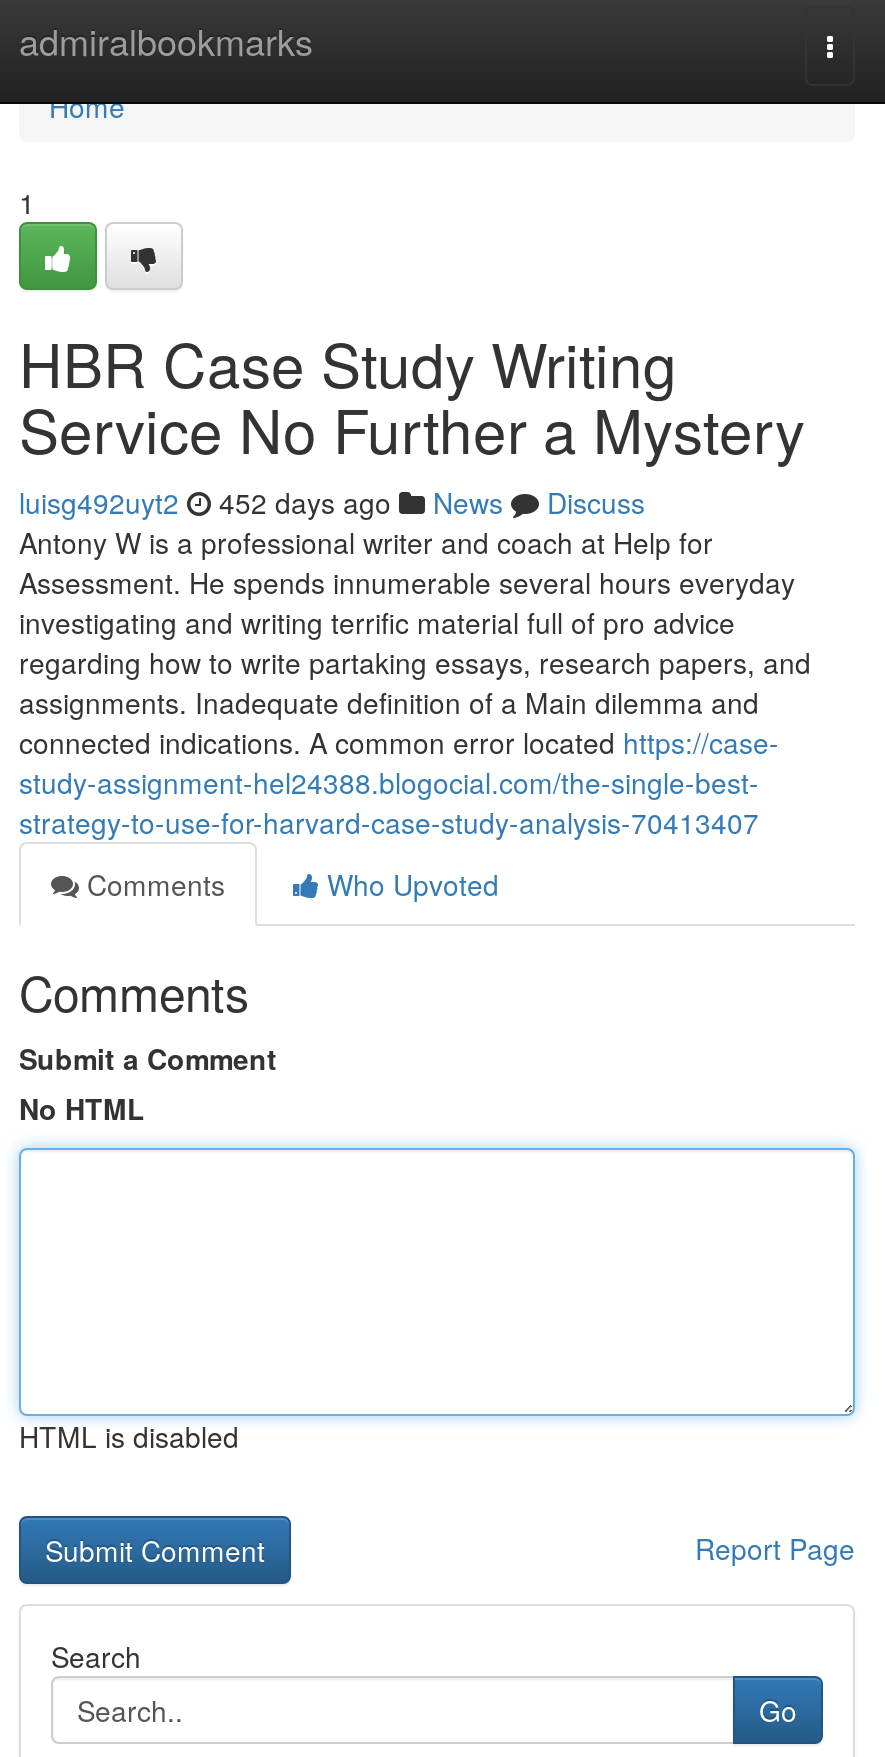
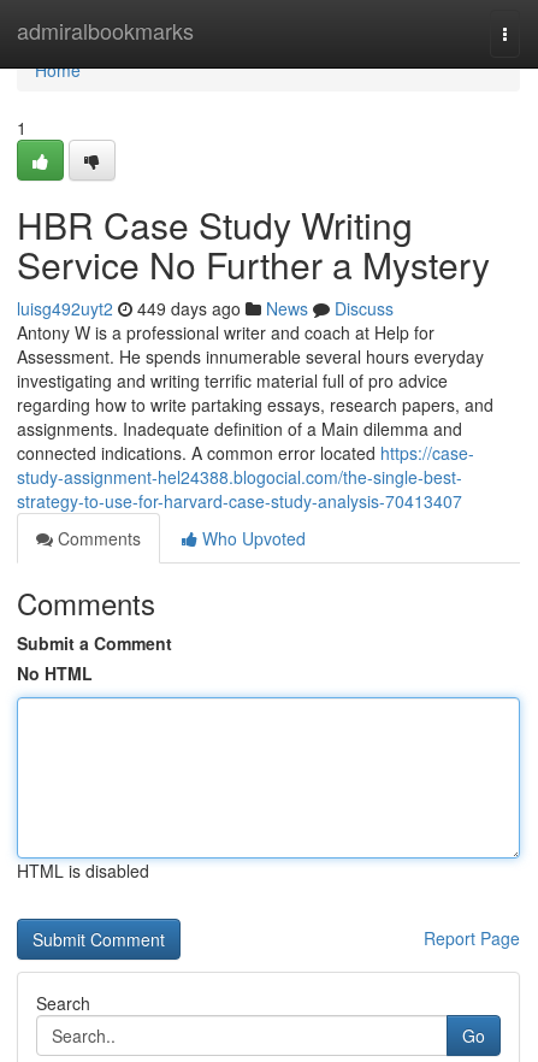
- luisg492uyt2 452 days ago News Discuss
+ luisg492uyt2 449 days ago News Discuss
